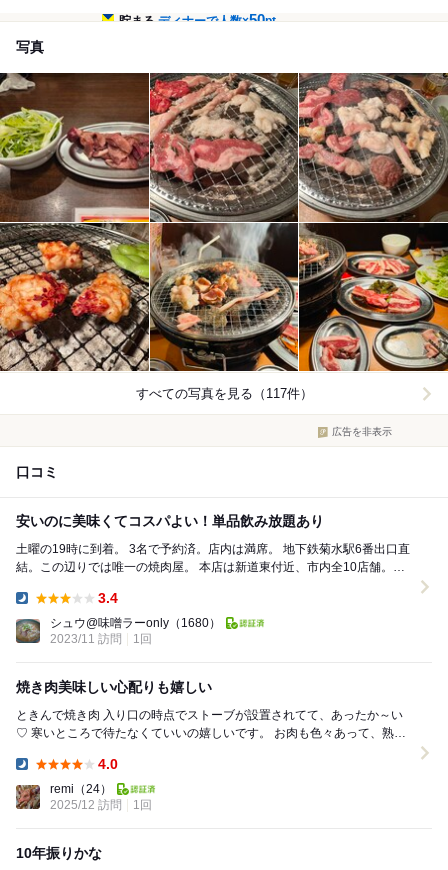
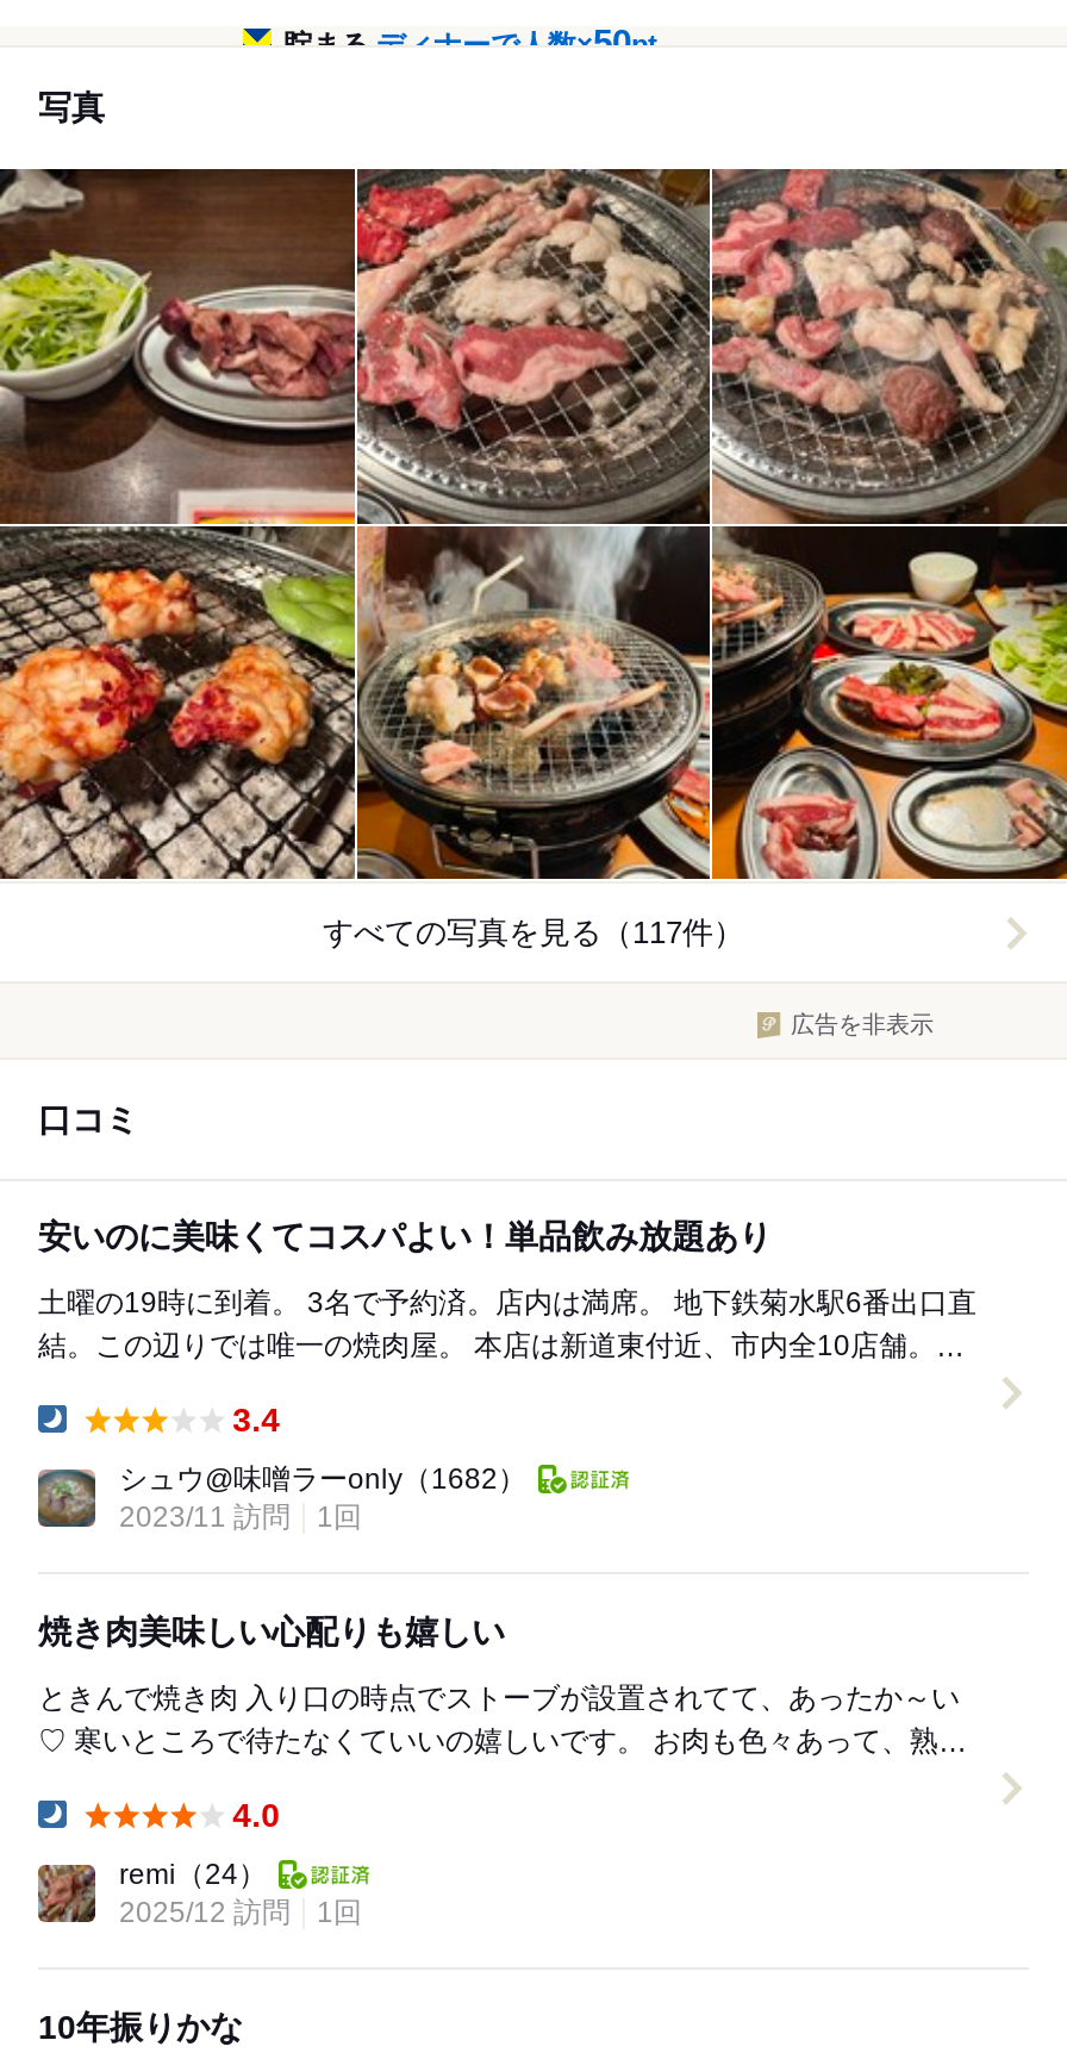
- シュウ@味噌ラーonly（1680）
+ シュウ@味噌ラーonly（1682）
